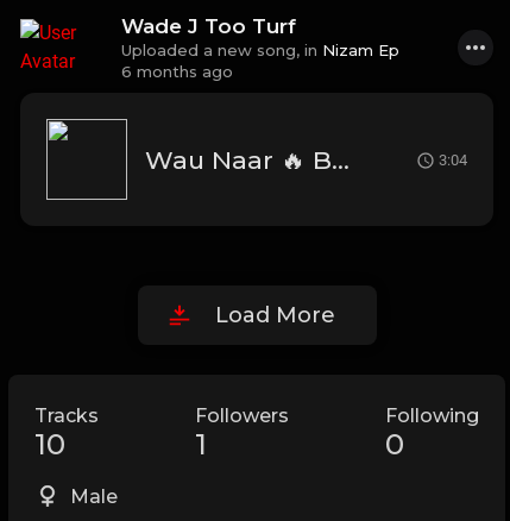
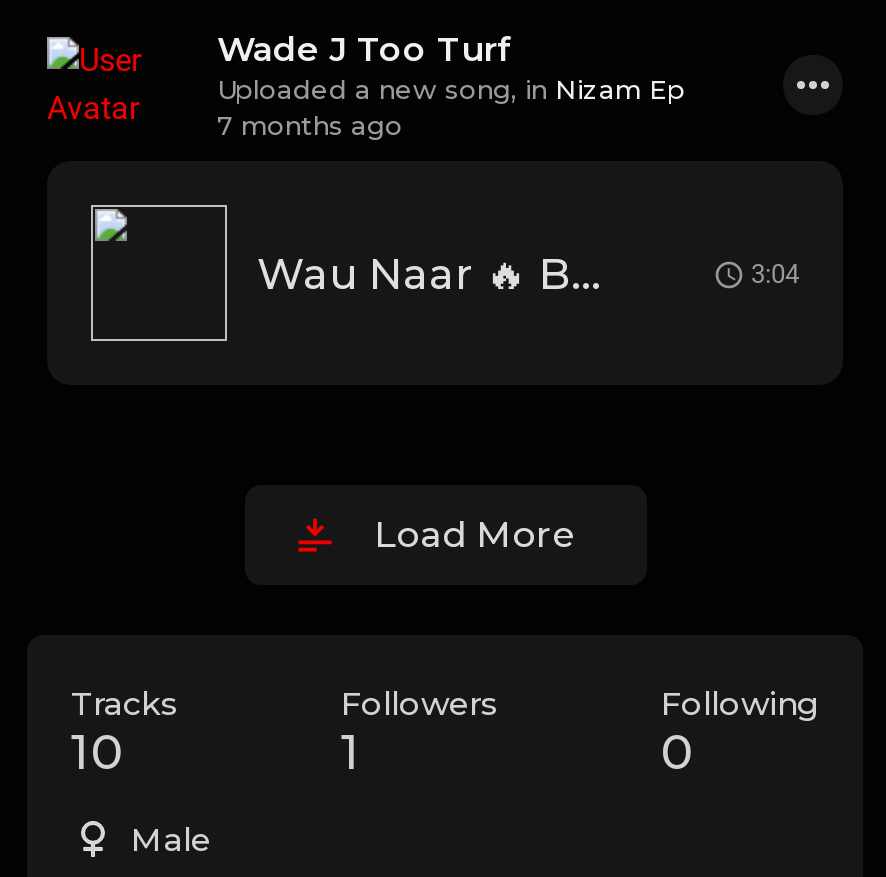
- 6 months ago
+ 7 months ago
